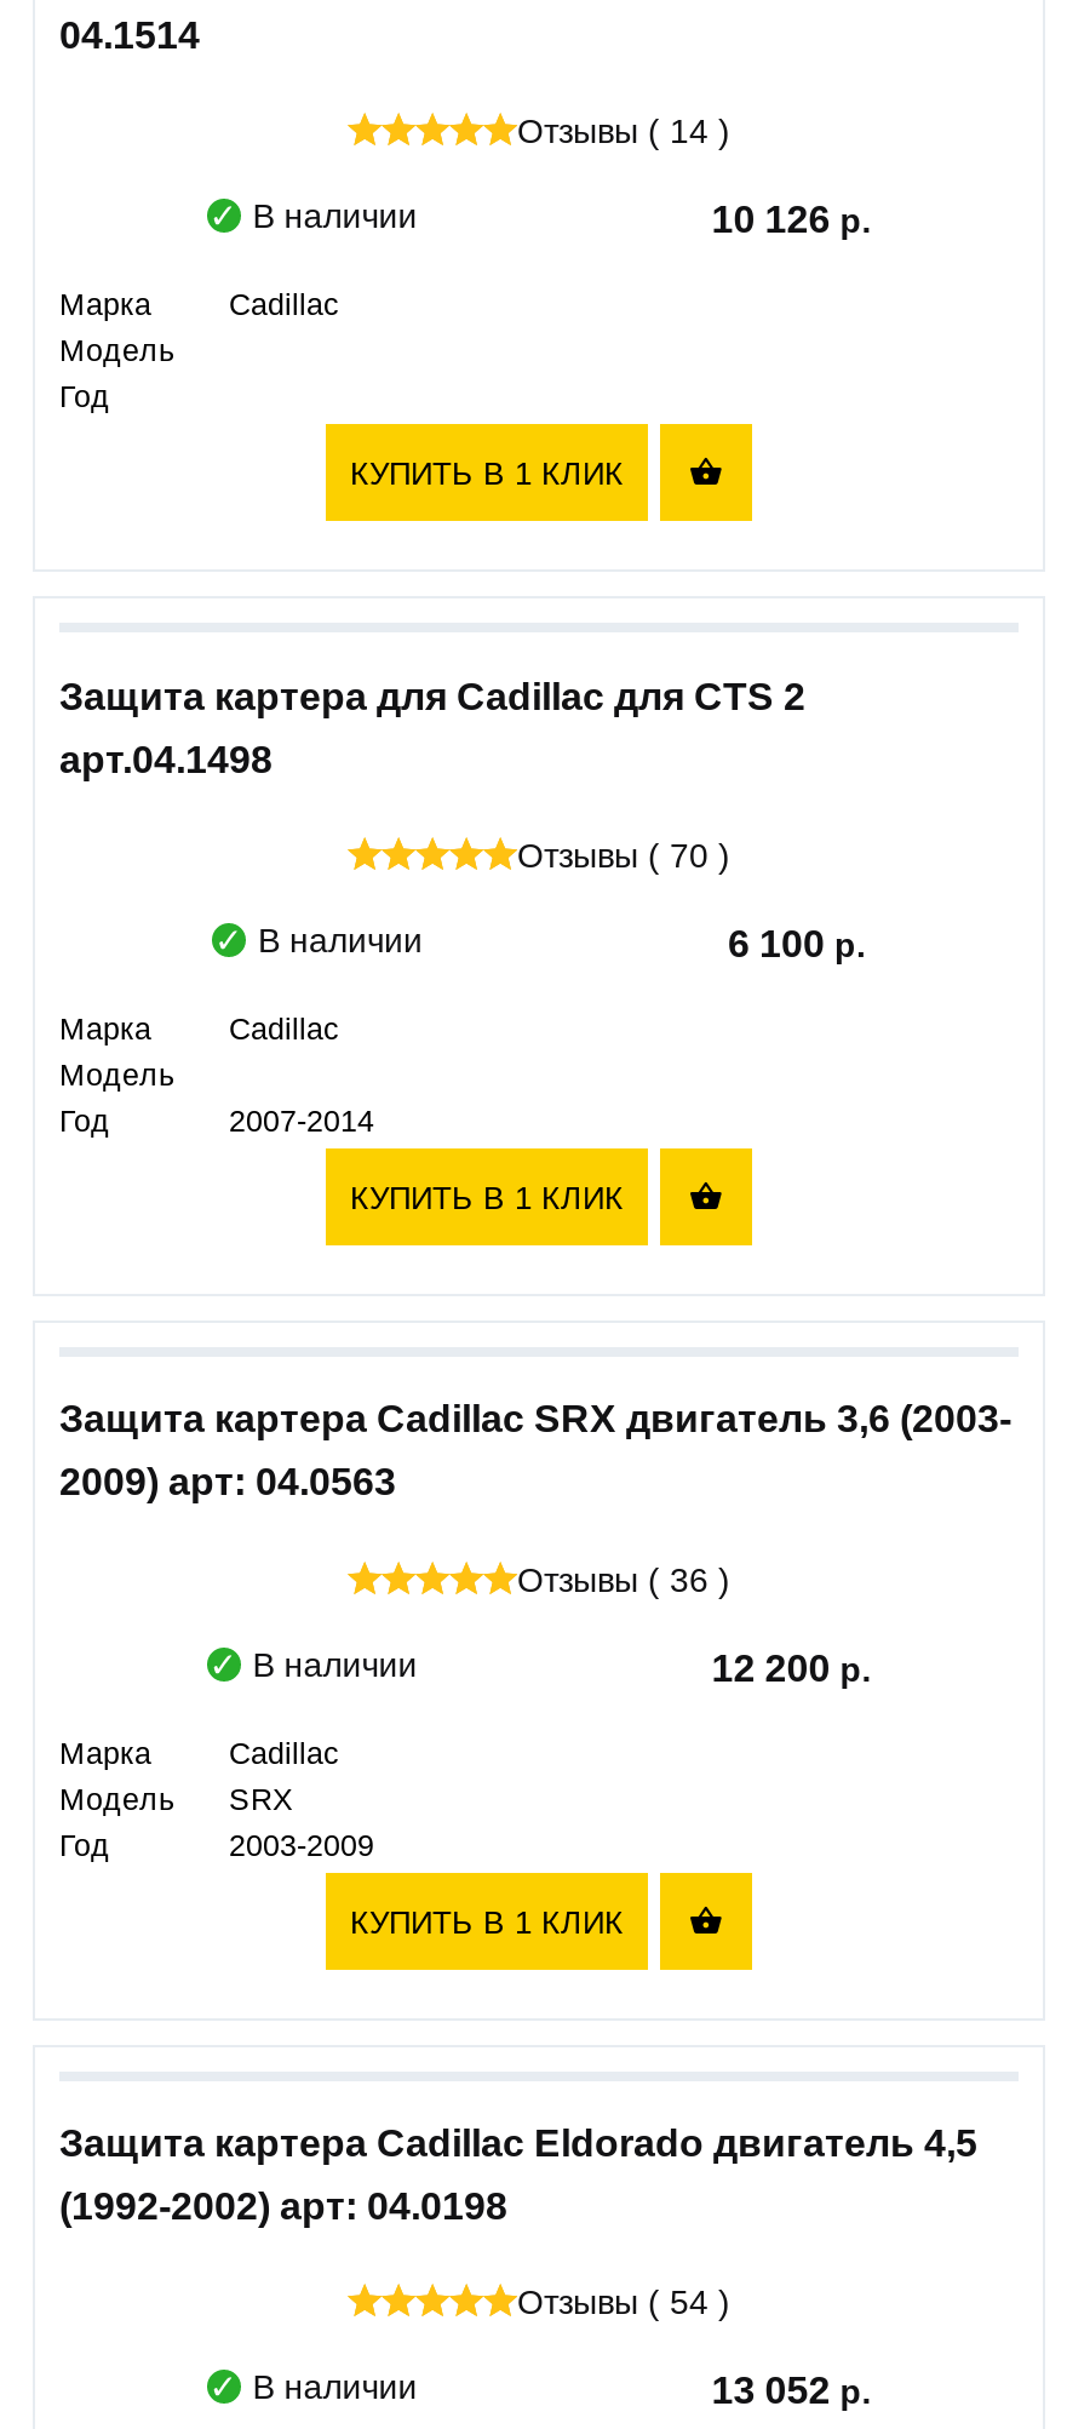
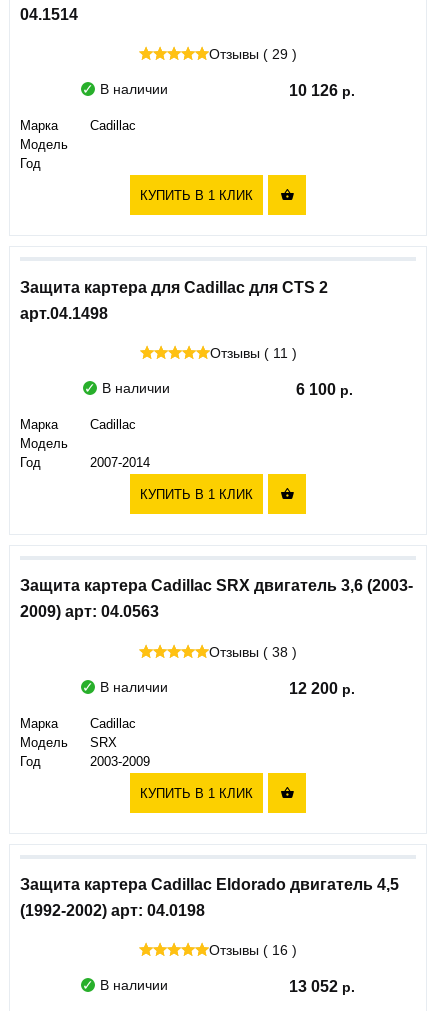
- Отзывы ( 14 )
+ Отзывы ( 29 )

- Отзывы ( 70 )
+ Отзывы ( 11 )

- Отзывы ( 36 )
+ Отзывы ( 38 )

- Отзывы ( 54 )
+ Отзывы ( 16 )
